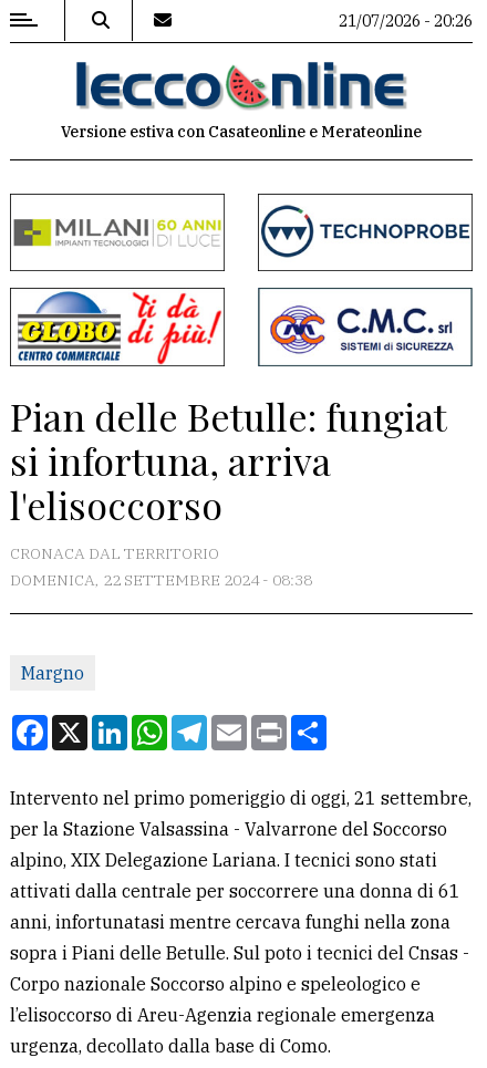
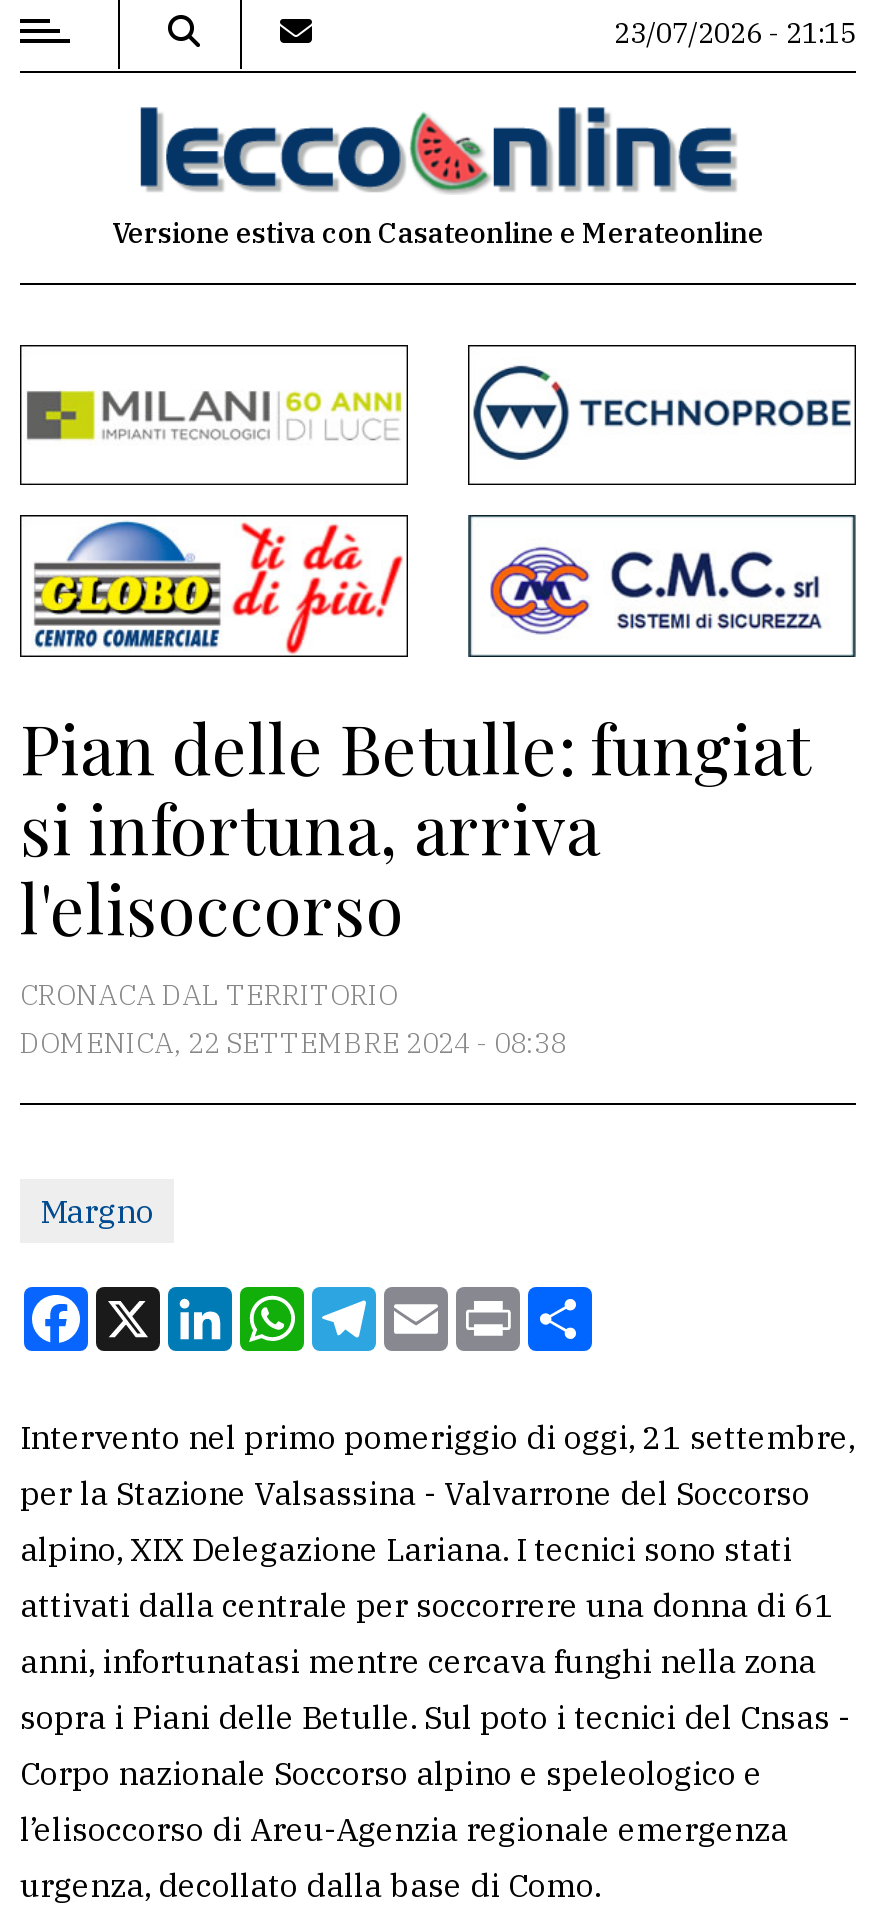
- 21/07/2026 - 20:26
+ 23/07/2026 - 21:15
